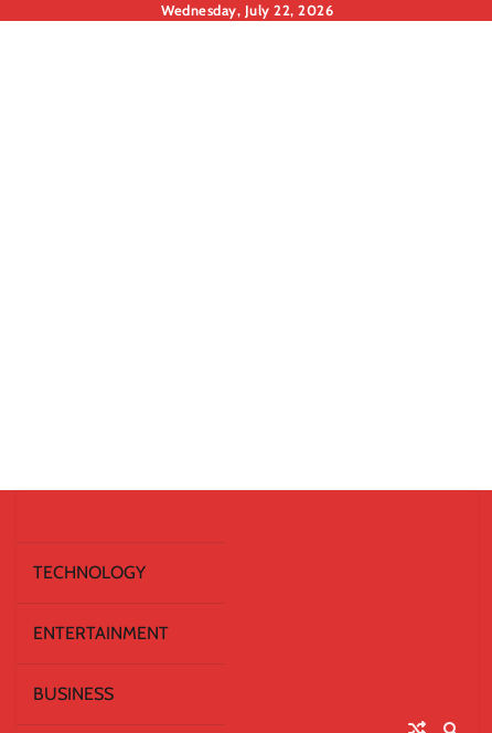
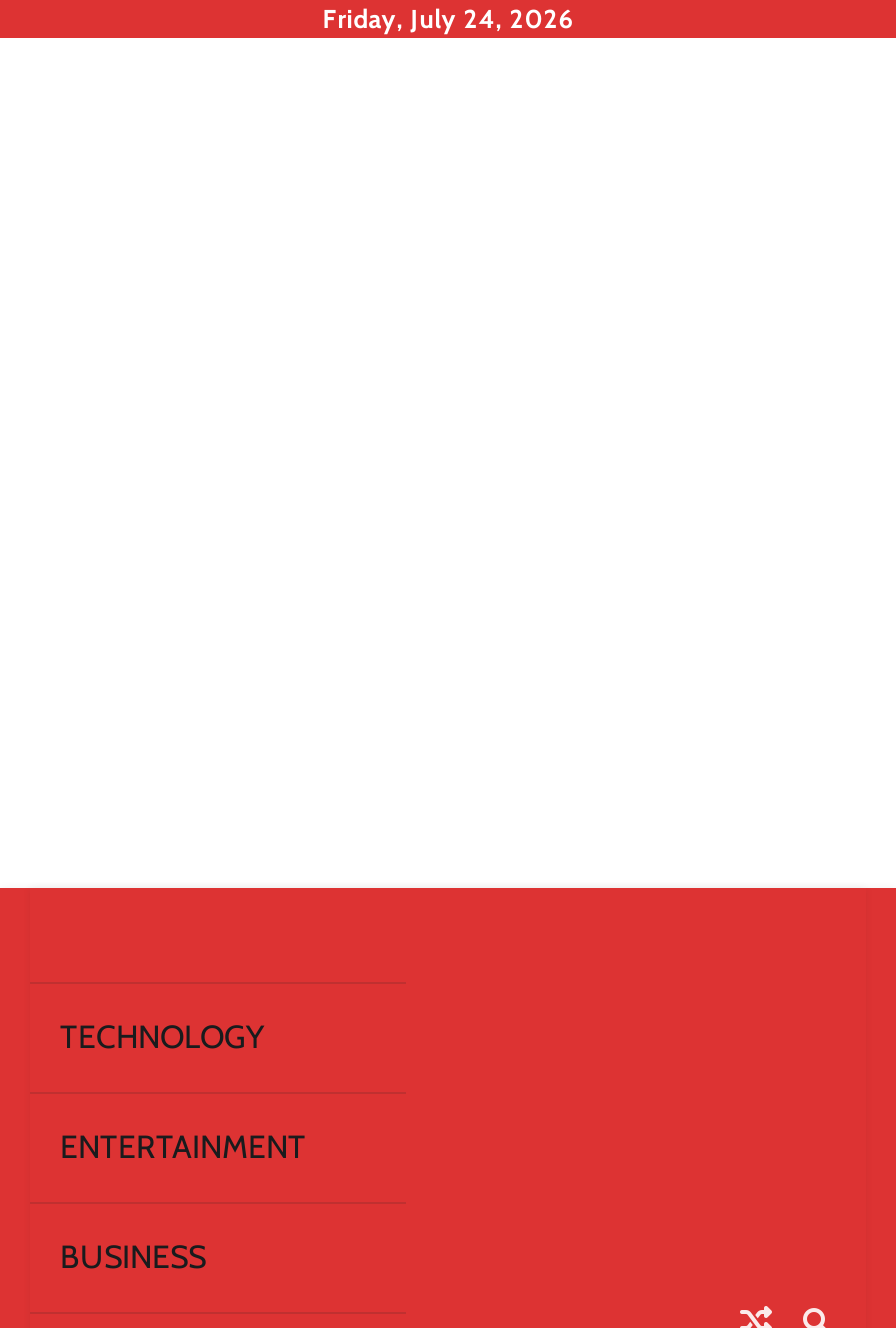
- Wednesday, July 22, 2026
+ Friday, July 24, 2026
